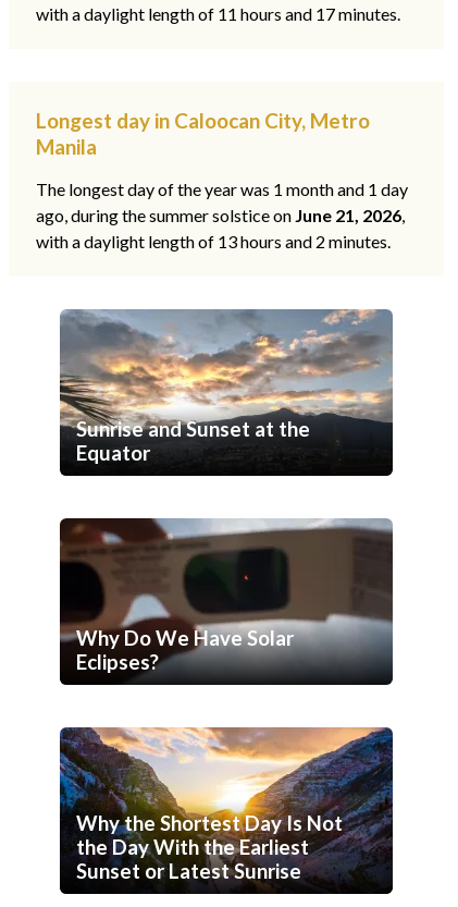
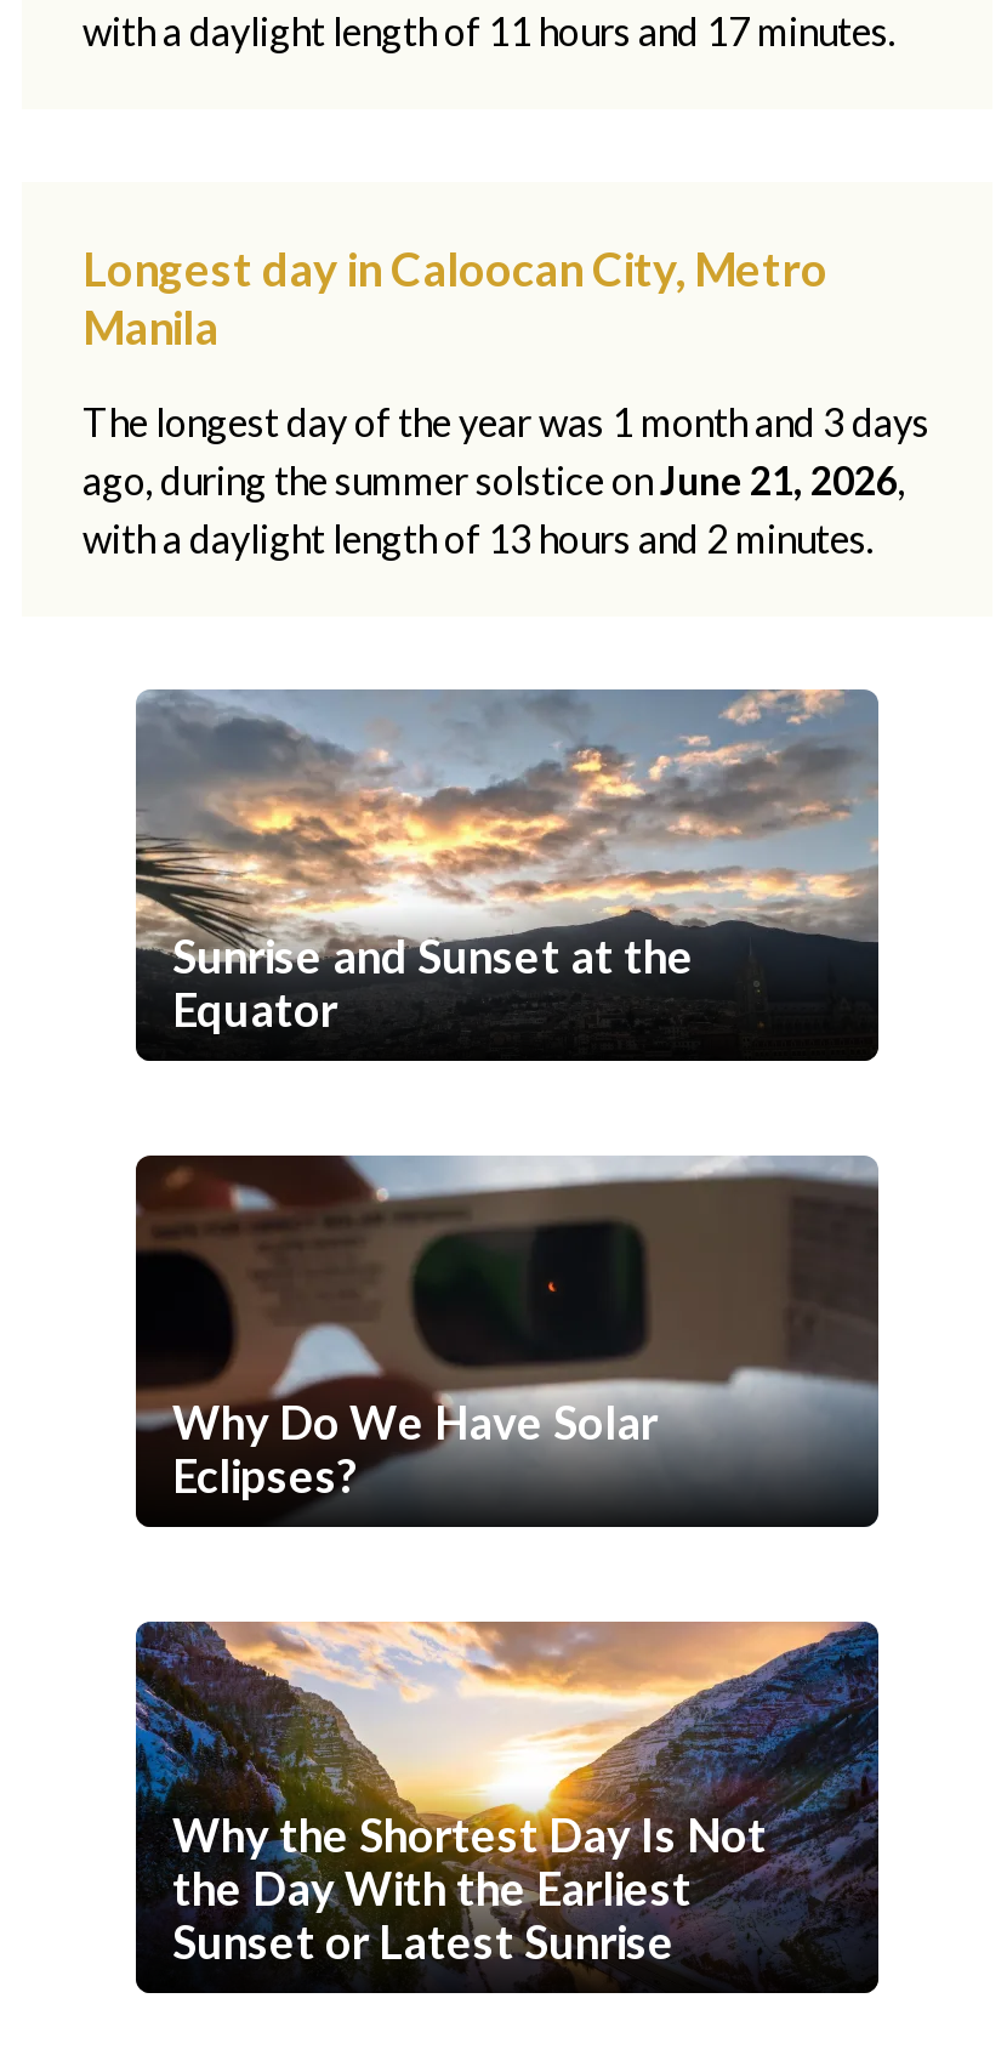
- The longest day of the year was 1 month and 1 day
+ The longest day of the year was 1 month and 3 days
